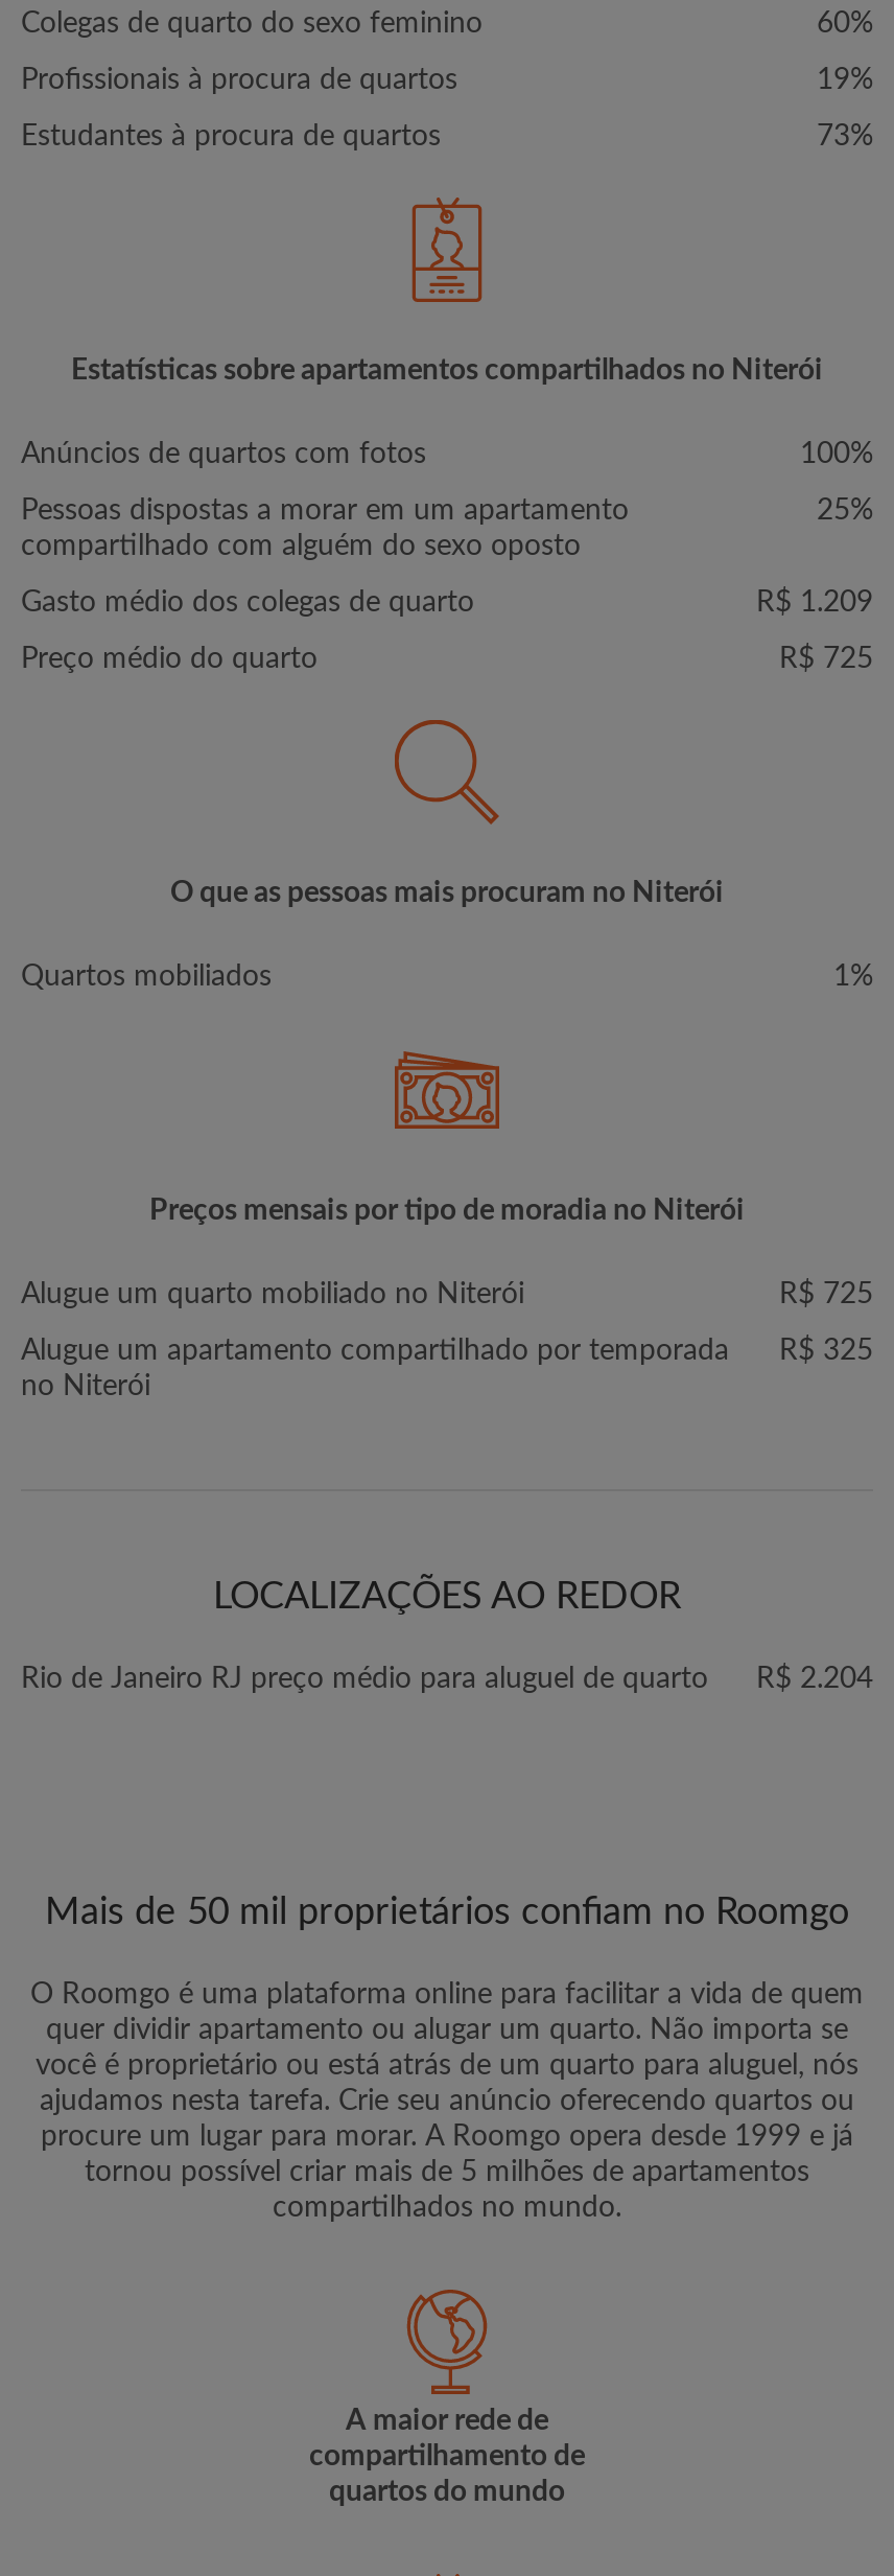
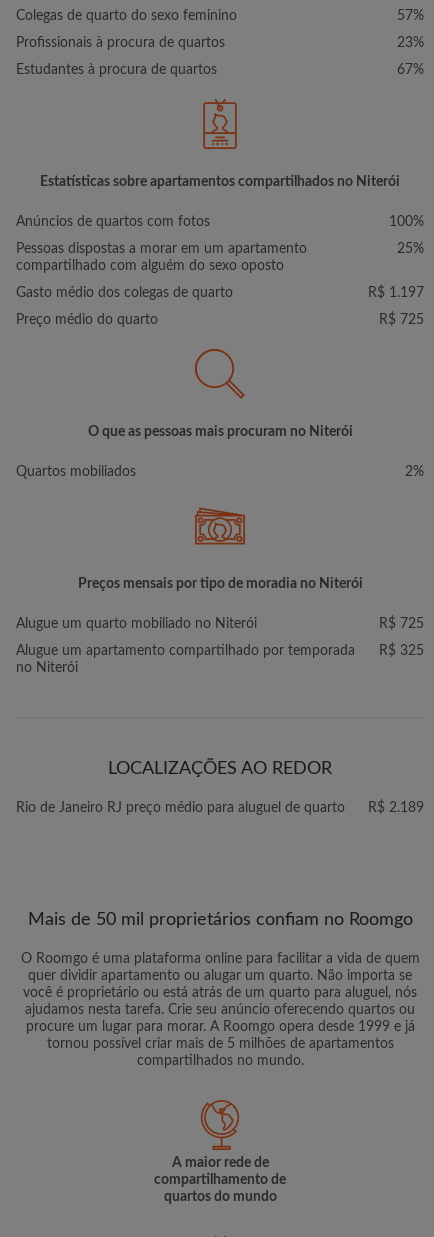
- 60%
+ 57%

- 19%
+ 23%

- 73%
+ 67%

- R$ 1.209
+ R$ 1.197

- 1%
+ 2%

- Rio de Janeiro RJ preço médio para aluguel de quarto R$ 2.204
+ Rio de Janeiro RJ preço médio para aluguel de quarto R$ 2.189
